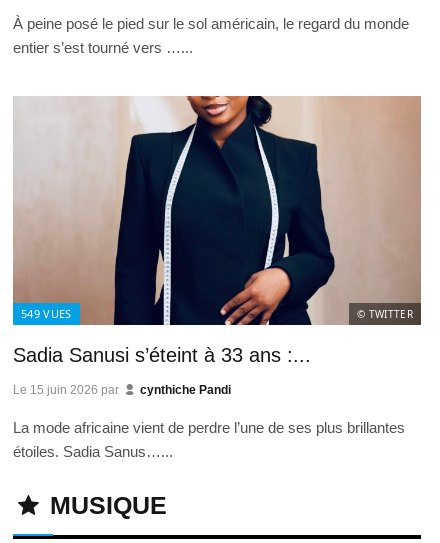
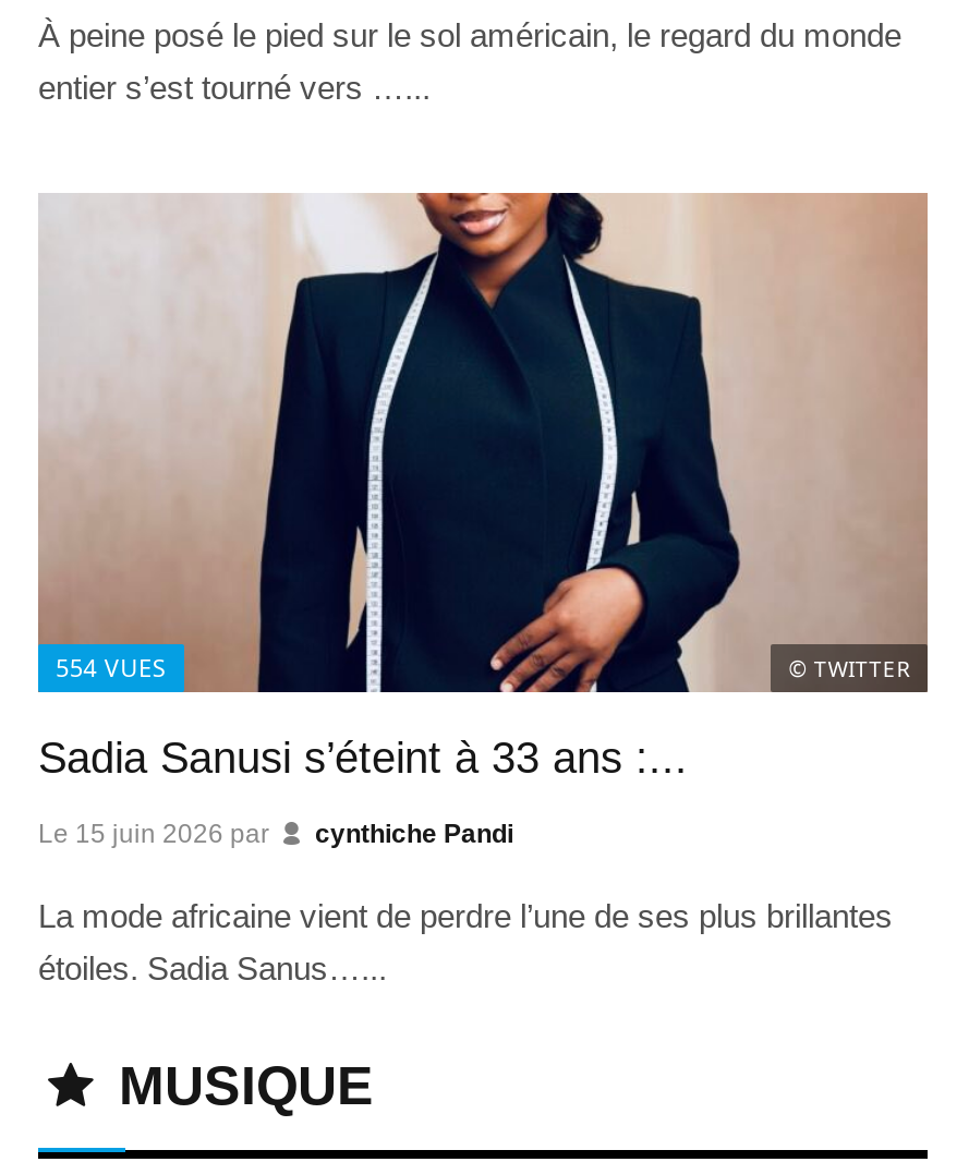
- 549 VUES
+ 554 VUES
